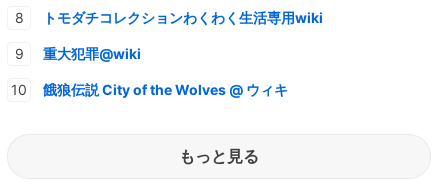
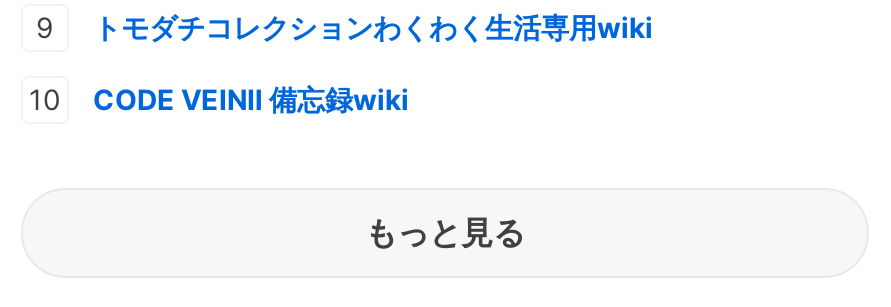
- 重大犯罪@wiki
- 餓狼伝説 City of the Wolves @ ウィキ
+ CODE VEINⅡ 備忘録wiki
